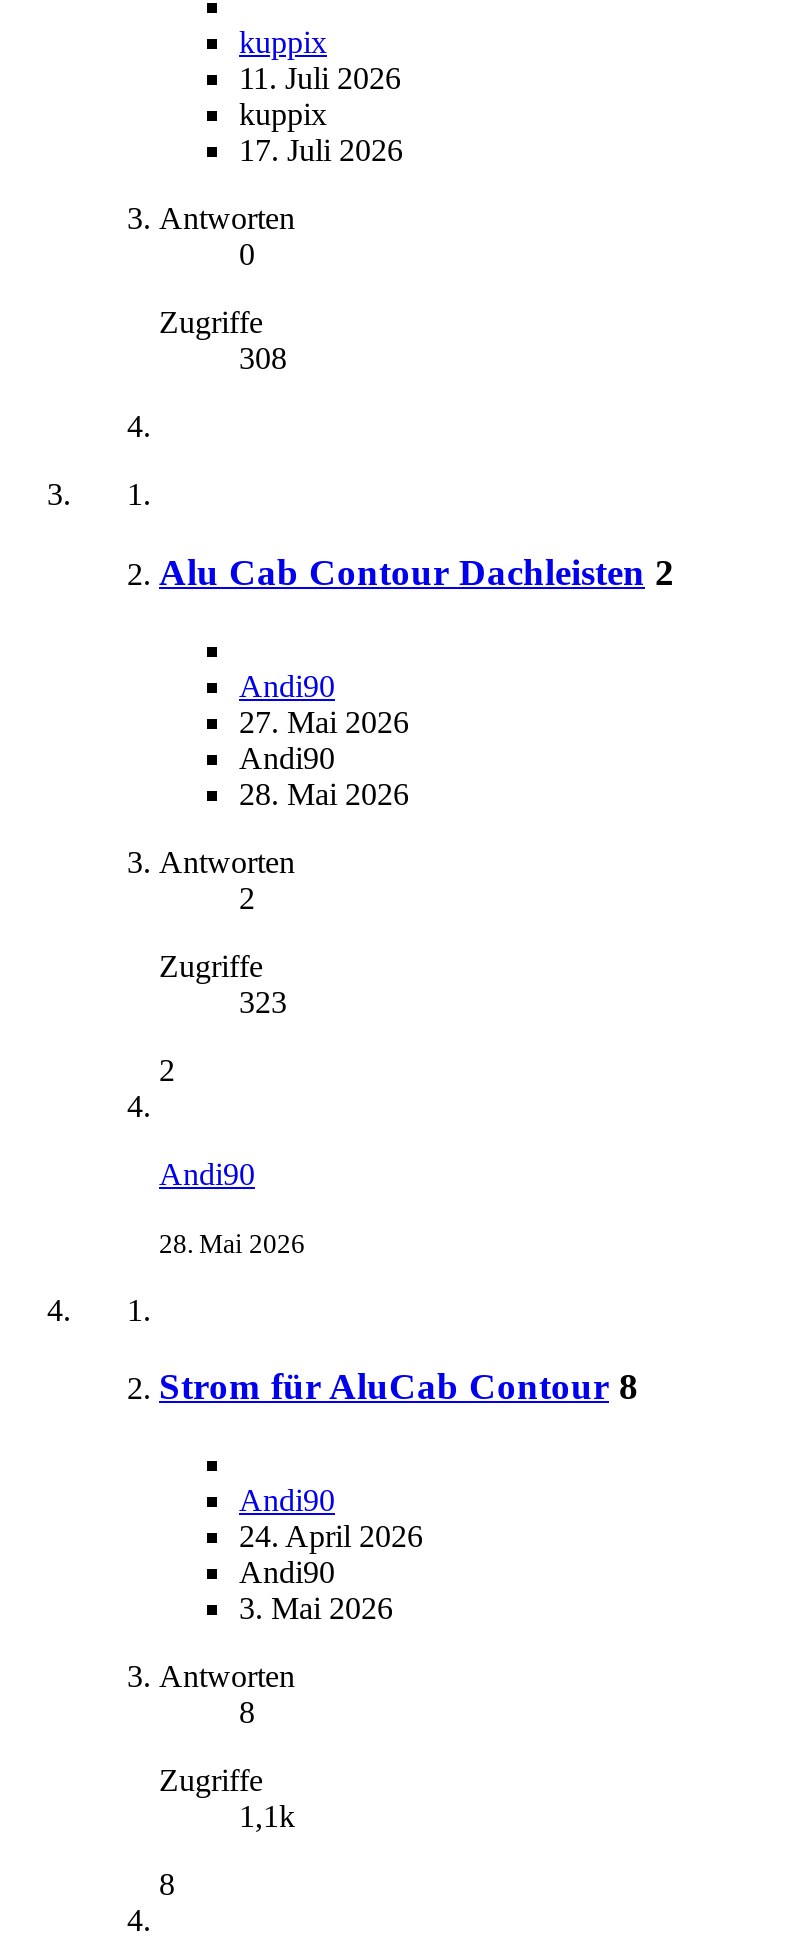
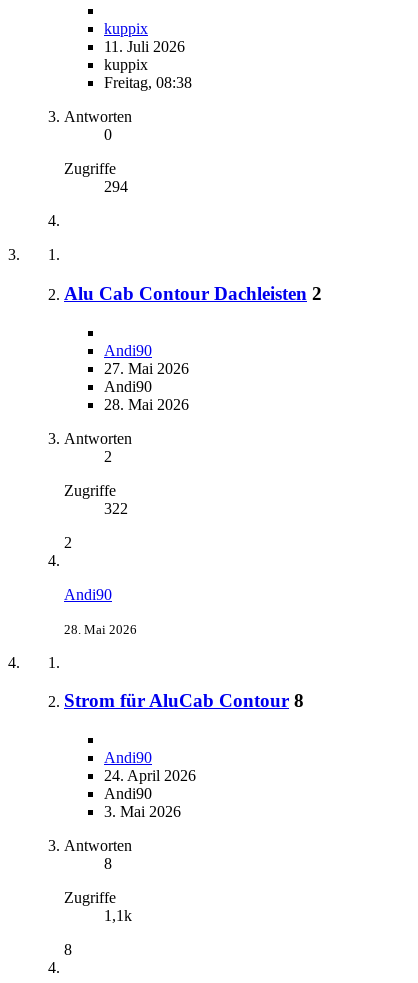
- 17. Juli 2026
+ Freitag, 08:38

- 308
+ 294

- 323
+ 322
